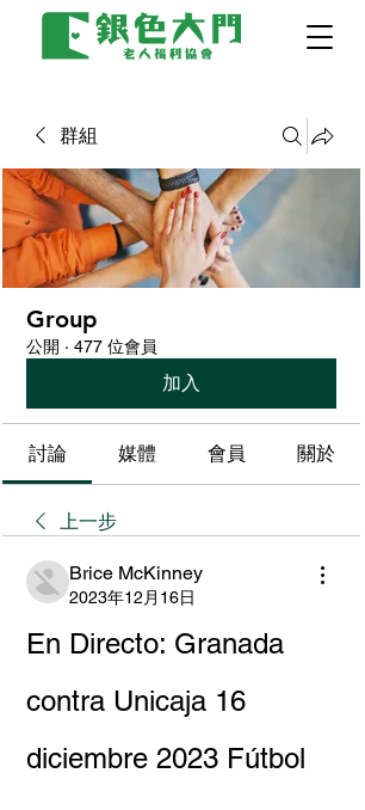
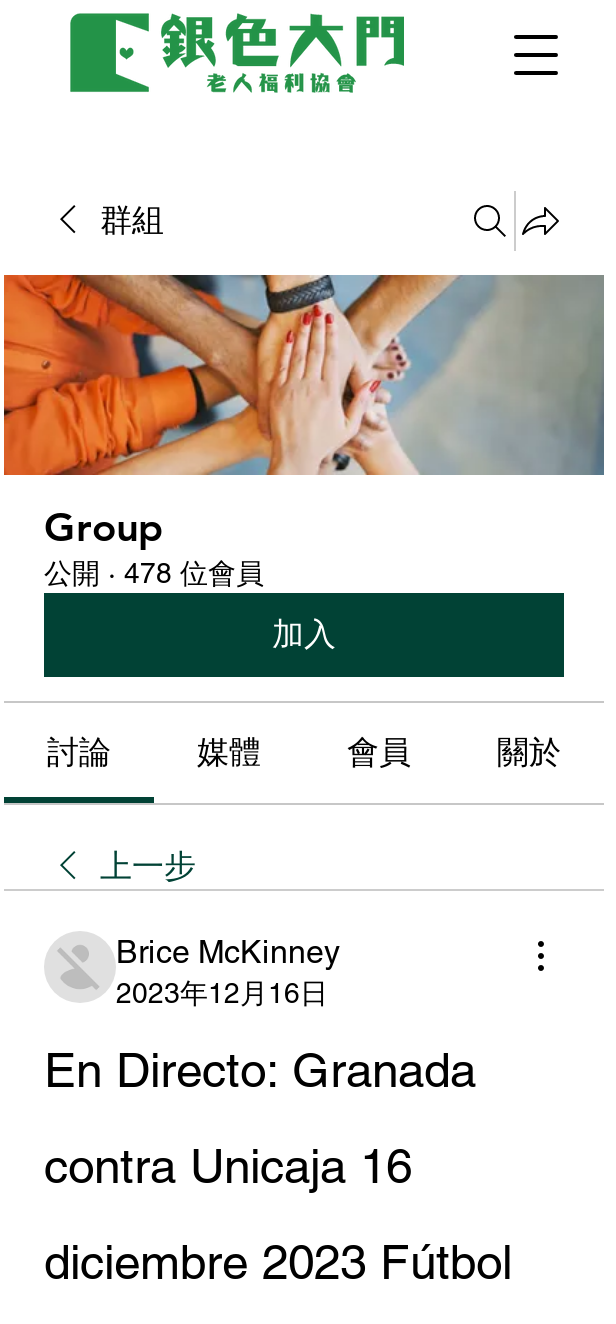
- 公開 · 477 位會員
+ 公開 · 478 位會員
